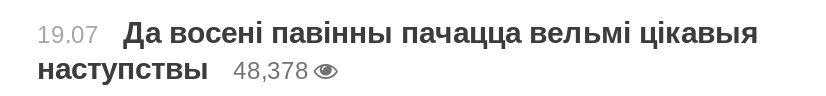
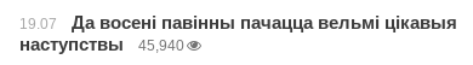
- наступствы 48,378
+ наступствы 45,940
